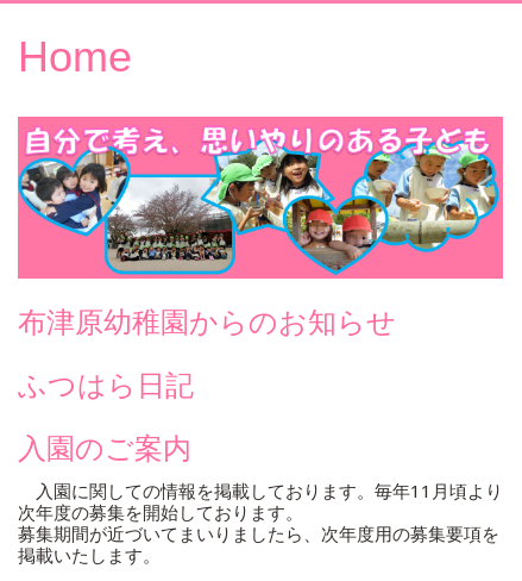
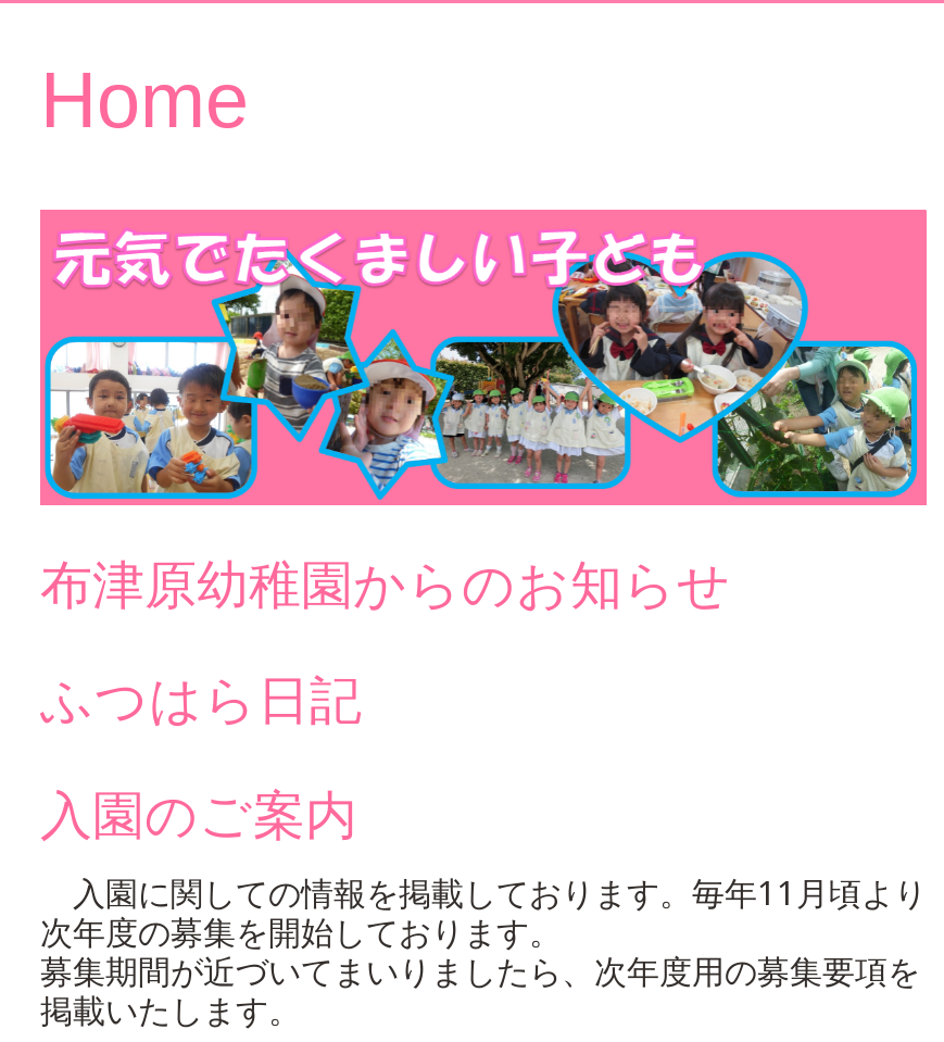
- [image]
+ [image]
